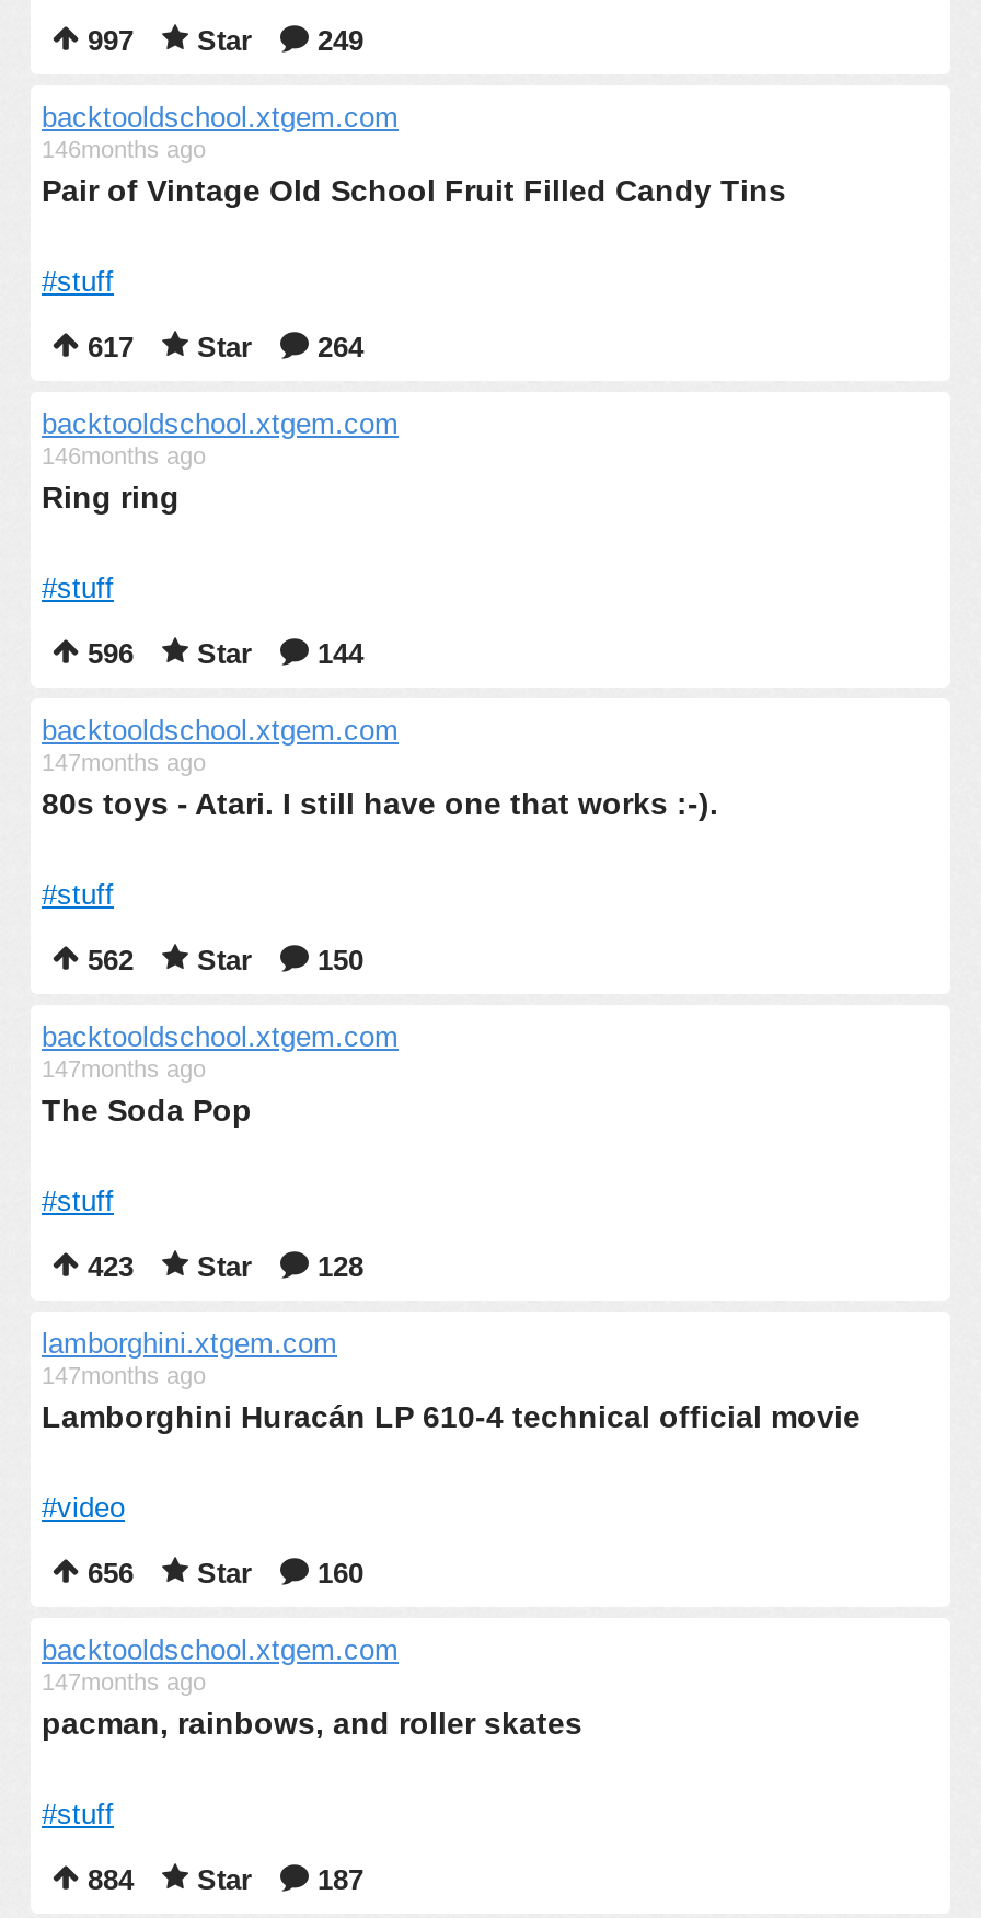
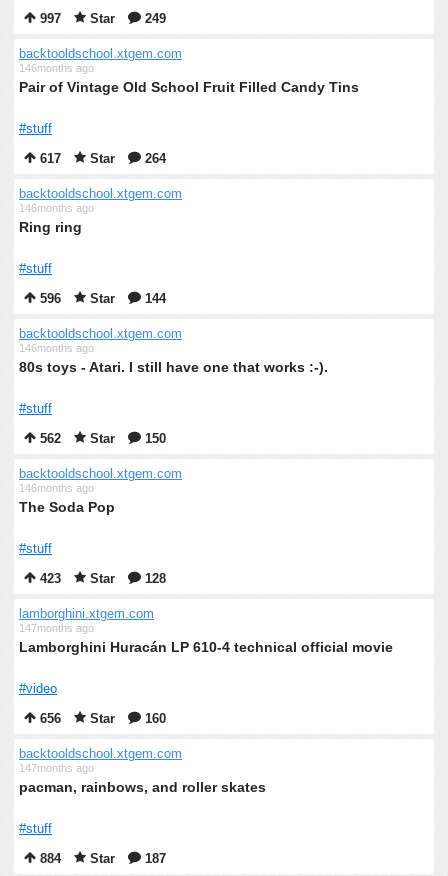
- 147months ago
+ 146months ago

- 147months ago
+ 146months ago
